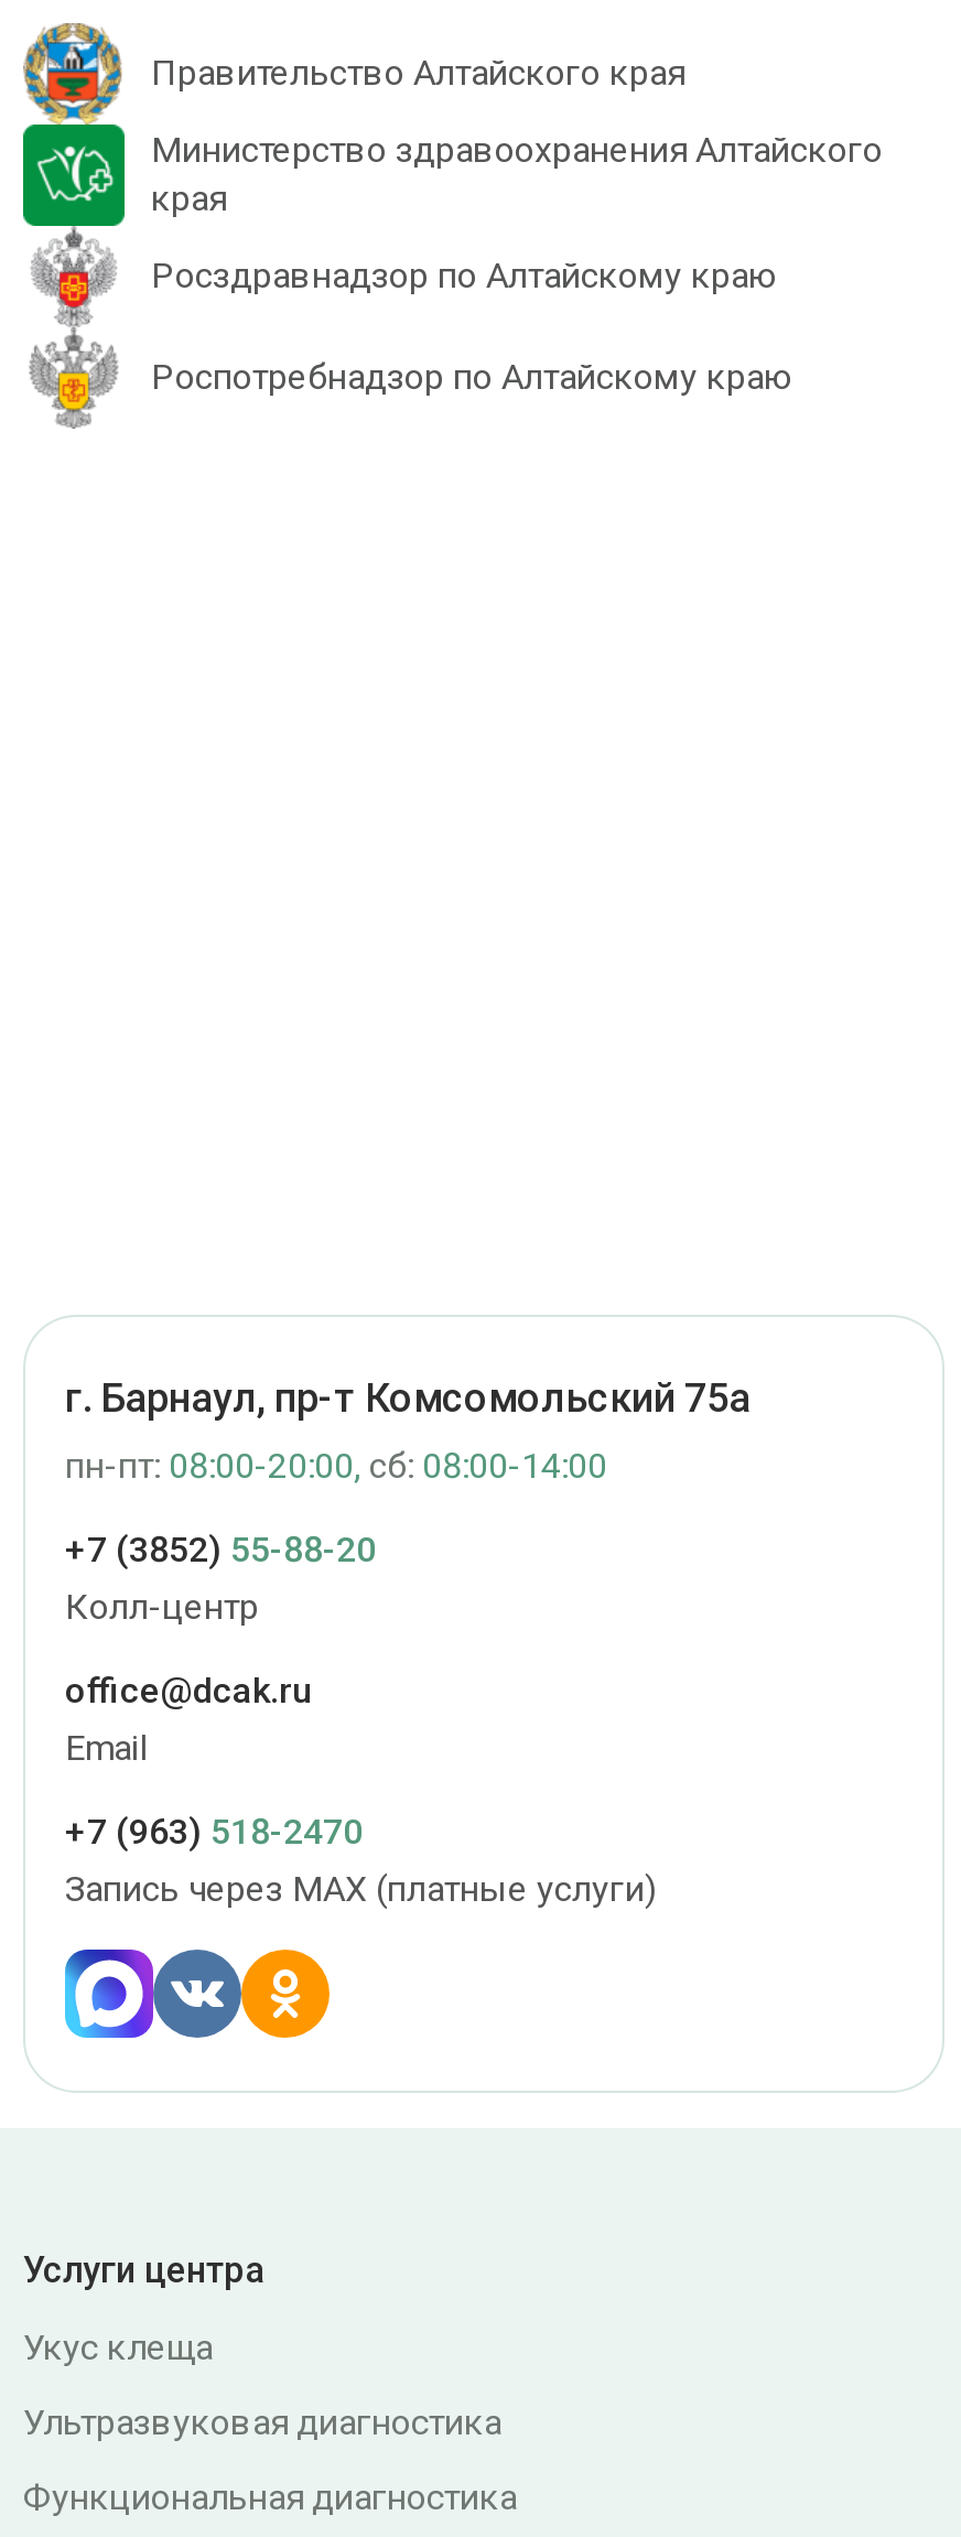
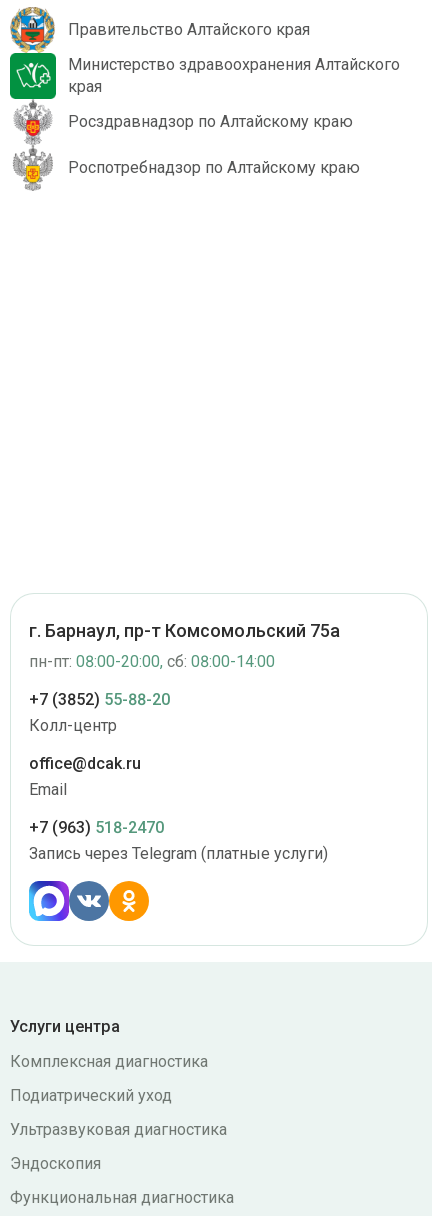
- Запись через MAX (платные услуги)
+ Запись через Telegram (платные услуги)

- Укус клеща
+ Комплексная диагностика
+ Подиатрический уход

+ Эндоскопия
